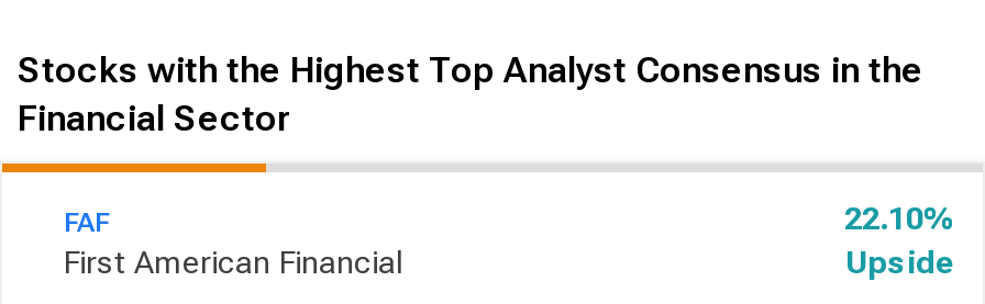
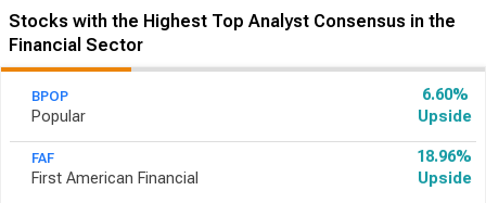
+ BPOP
+ Popular

+ 6.60%
+ Upside

- 22.10%
+ 18.96%
